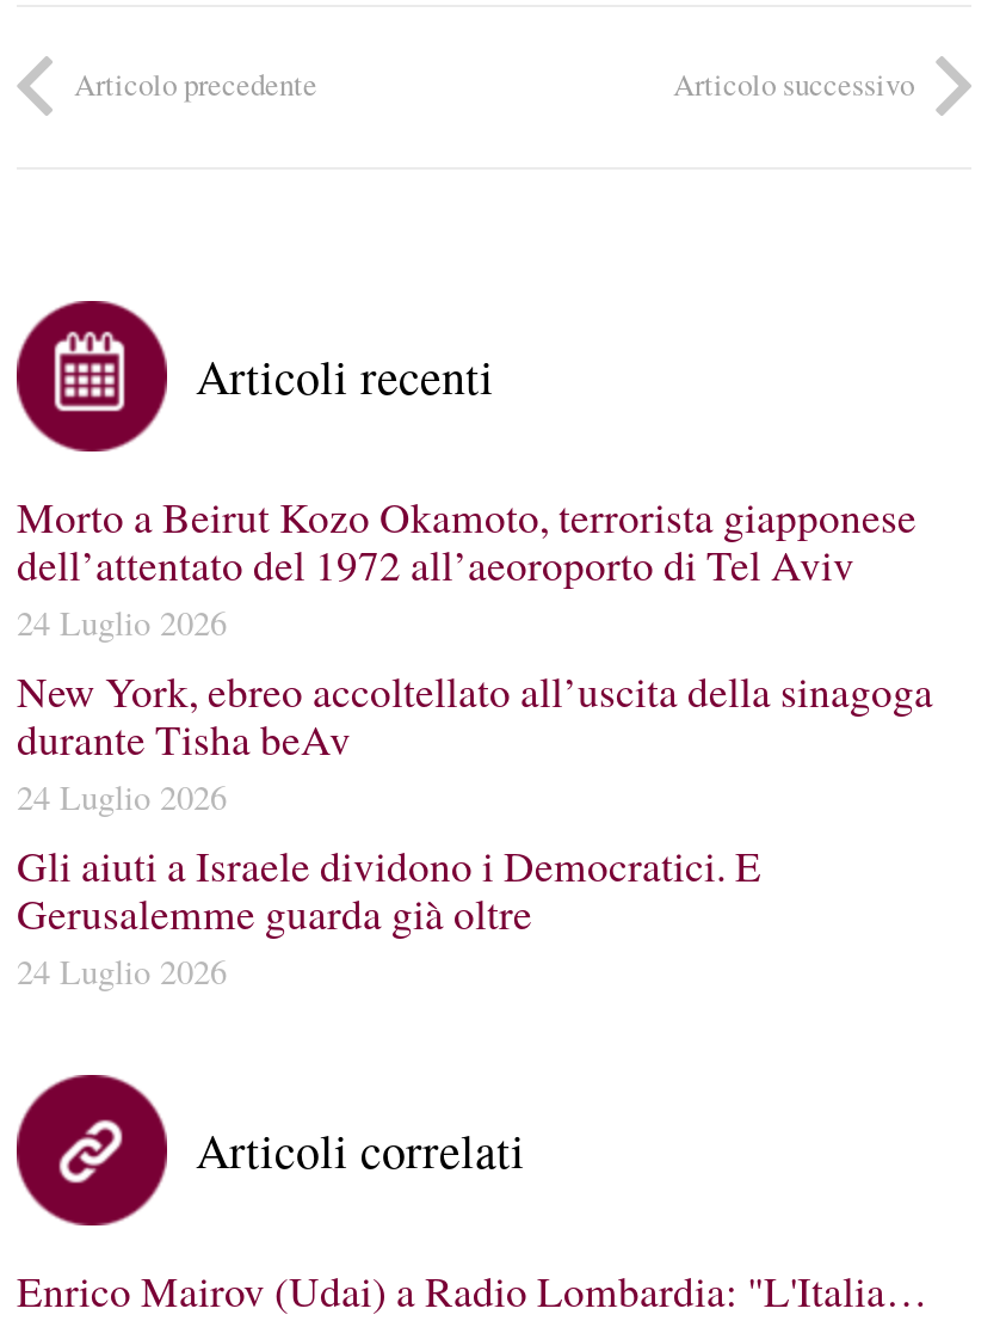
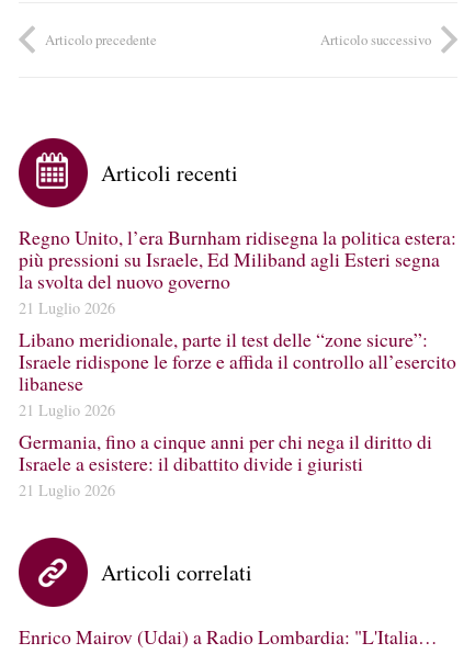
- Morto a Beirut Kozo Okamoto, terrorista giapponese
- dell’attentato del 1972 all’aeoroporto di Tel Aviv
- 24 Luglio 2026
- New York, ebreo accoltellato all’uscita della sinagoga
- durante Tisha beAv
- 24 Luglio 2026
- Gli aiuti a Israele dividono i Democratici. E
- Gerusalemme guarda già oltre
- 24 Luglio 2026
+ Regno Unito, l’era Burnham ridisegna la politica estera:
+ più pressioni su Israele, Ed Miliband agli Esteri segna
+ la svolta del nuovo governo
+ 21 Luglio 2026
+ Libano meridionale, parte il test delle “zone sicure”:
+ Israele ridispone le forze e affida il controllo all’esercito
+ libanese
+ 21 Luglio 2026
+ Germania, fino a cinque anni per chi nega il diritto di
+ Israele a esistere: il dibattito divide i giuristi
+ 21 Luglio 2026
